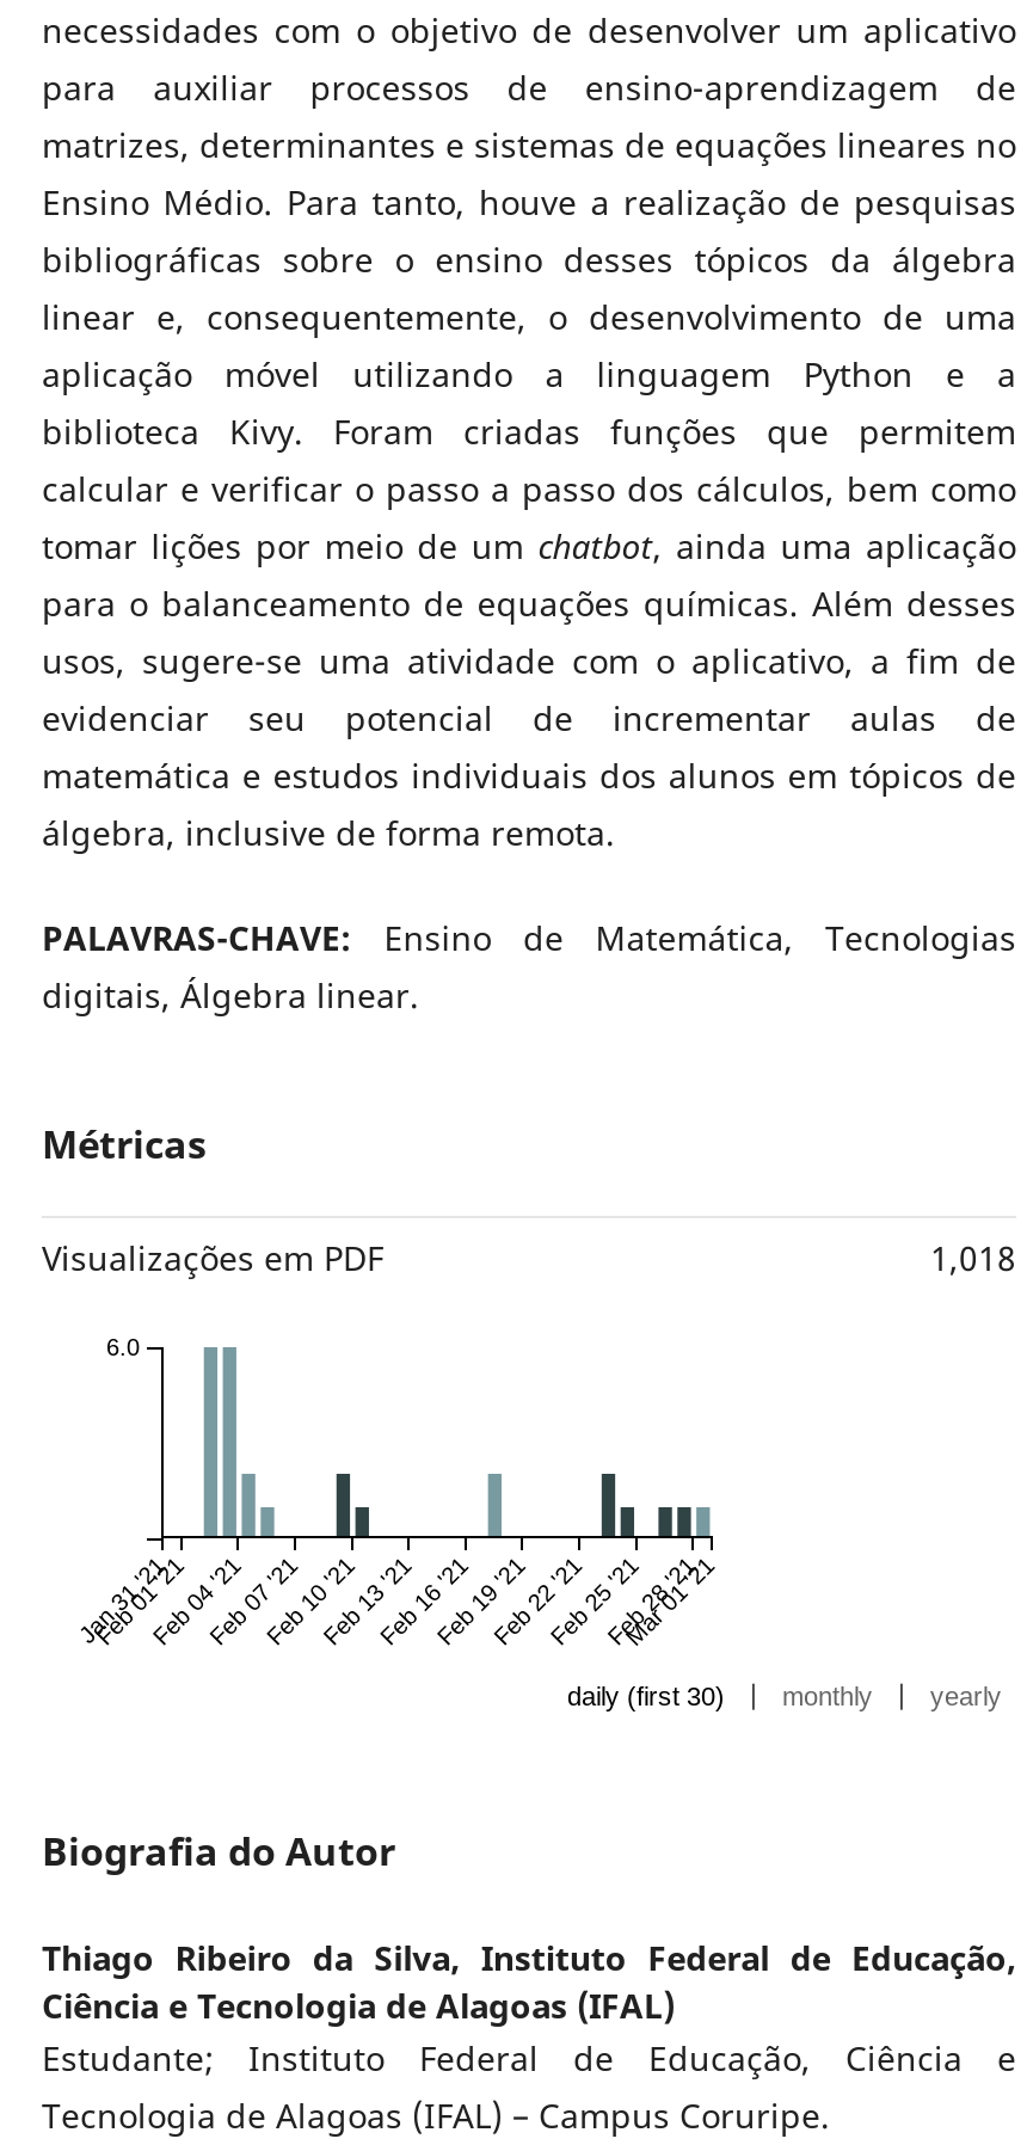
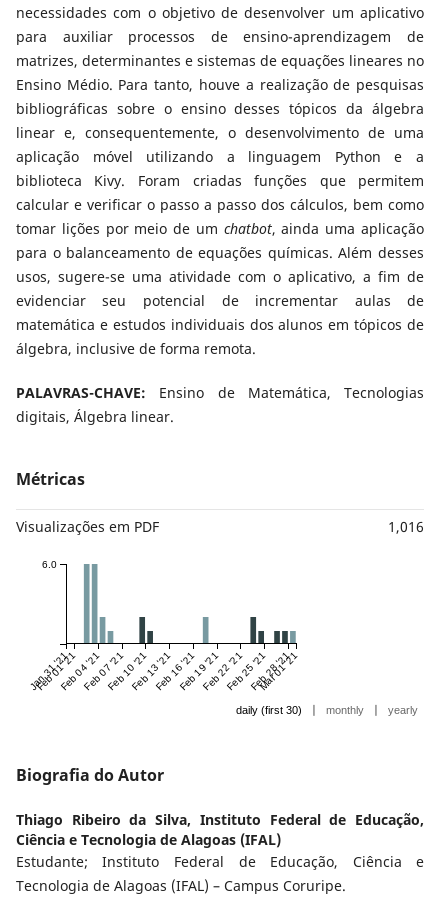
- 1,018
+ 1,016
